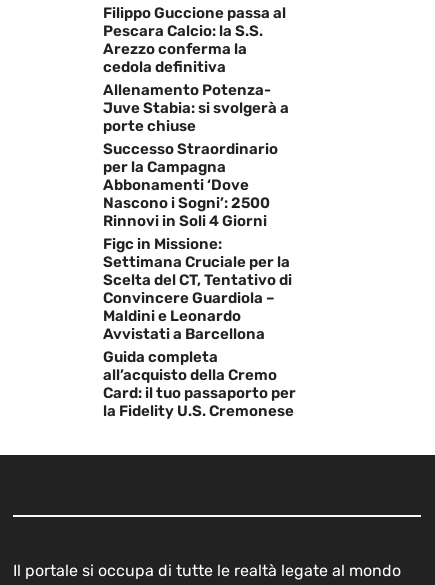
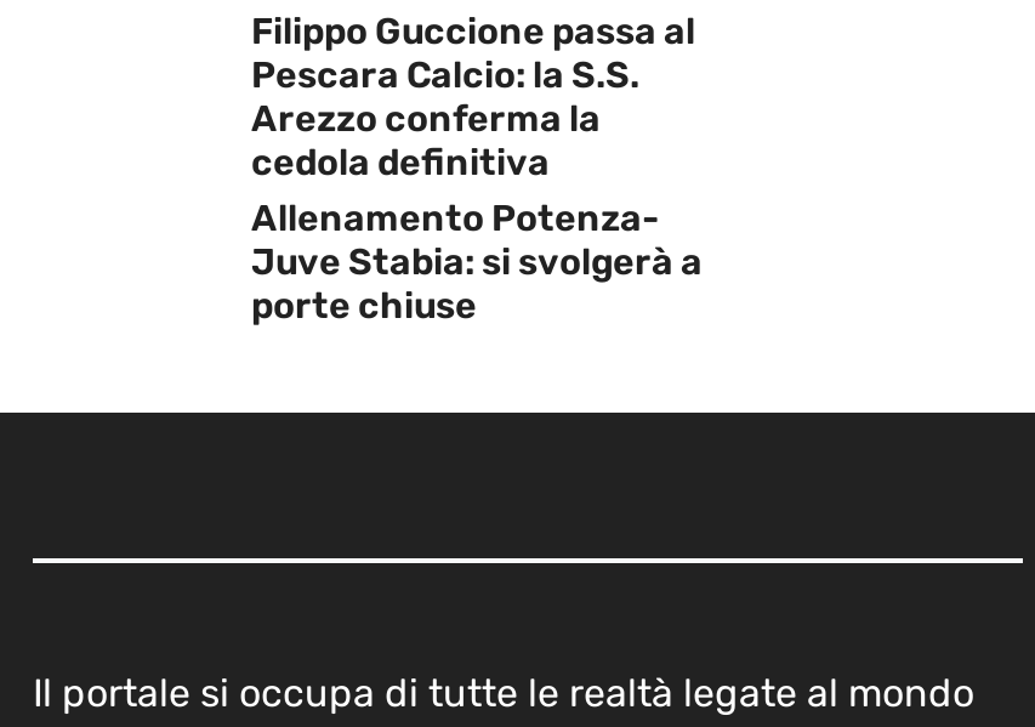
- Successo Straordinario
- per la Campagna
- Abbonamenti ‘Dove
- Nascono i Sogni’: 2500
- Rinnovi in Soli 4 Giorni
- Figc in Missione:
- Settimana Cruciale per la
- Scelta del CT, Tentativo di
- Convincere Guardiola –
- Maldini e Leonardo
- Avvistati a Barcellona
- Guida completa
- all’acquisto della Cremo
- Card: il tuo passaporto per
- la Fidelity U.S. Cremonese
